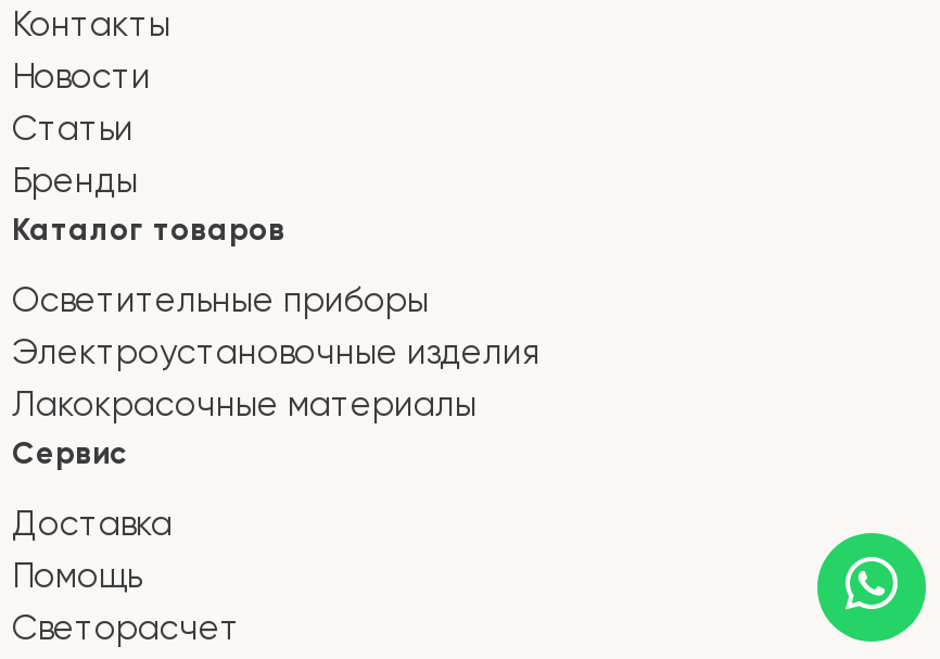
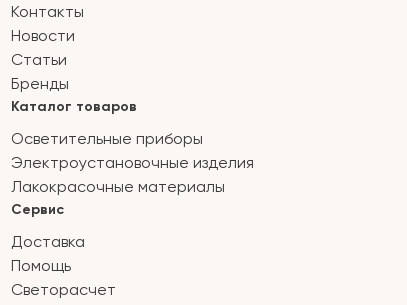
- [image]
